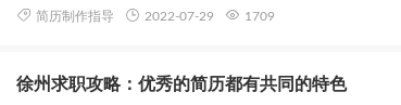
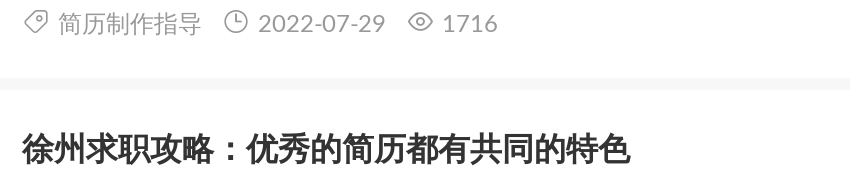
- 1709
+ 1716
